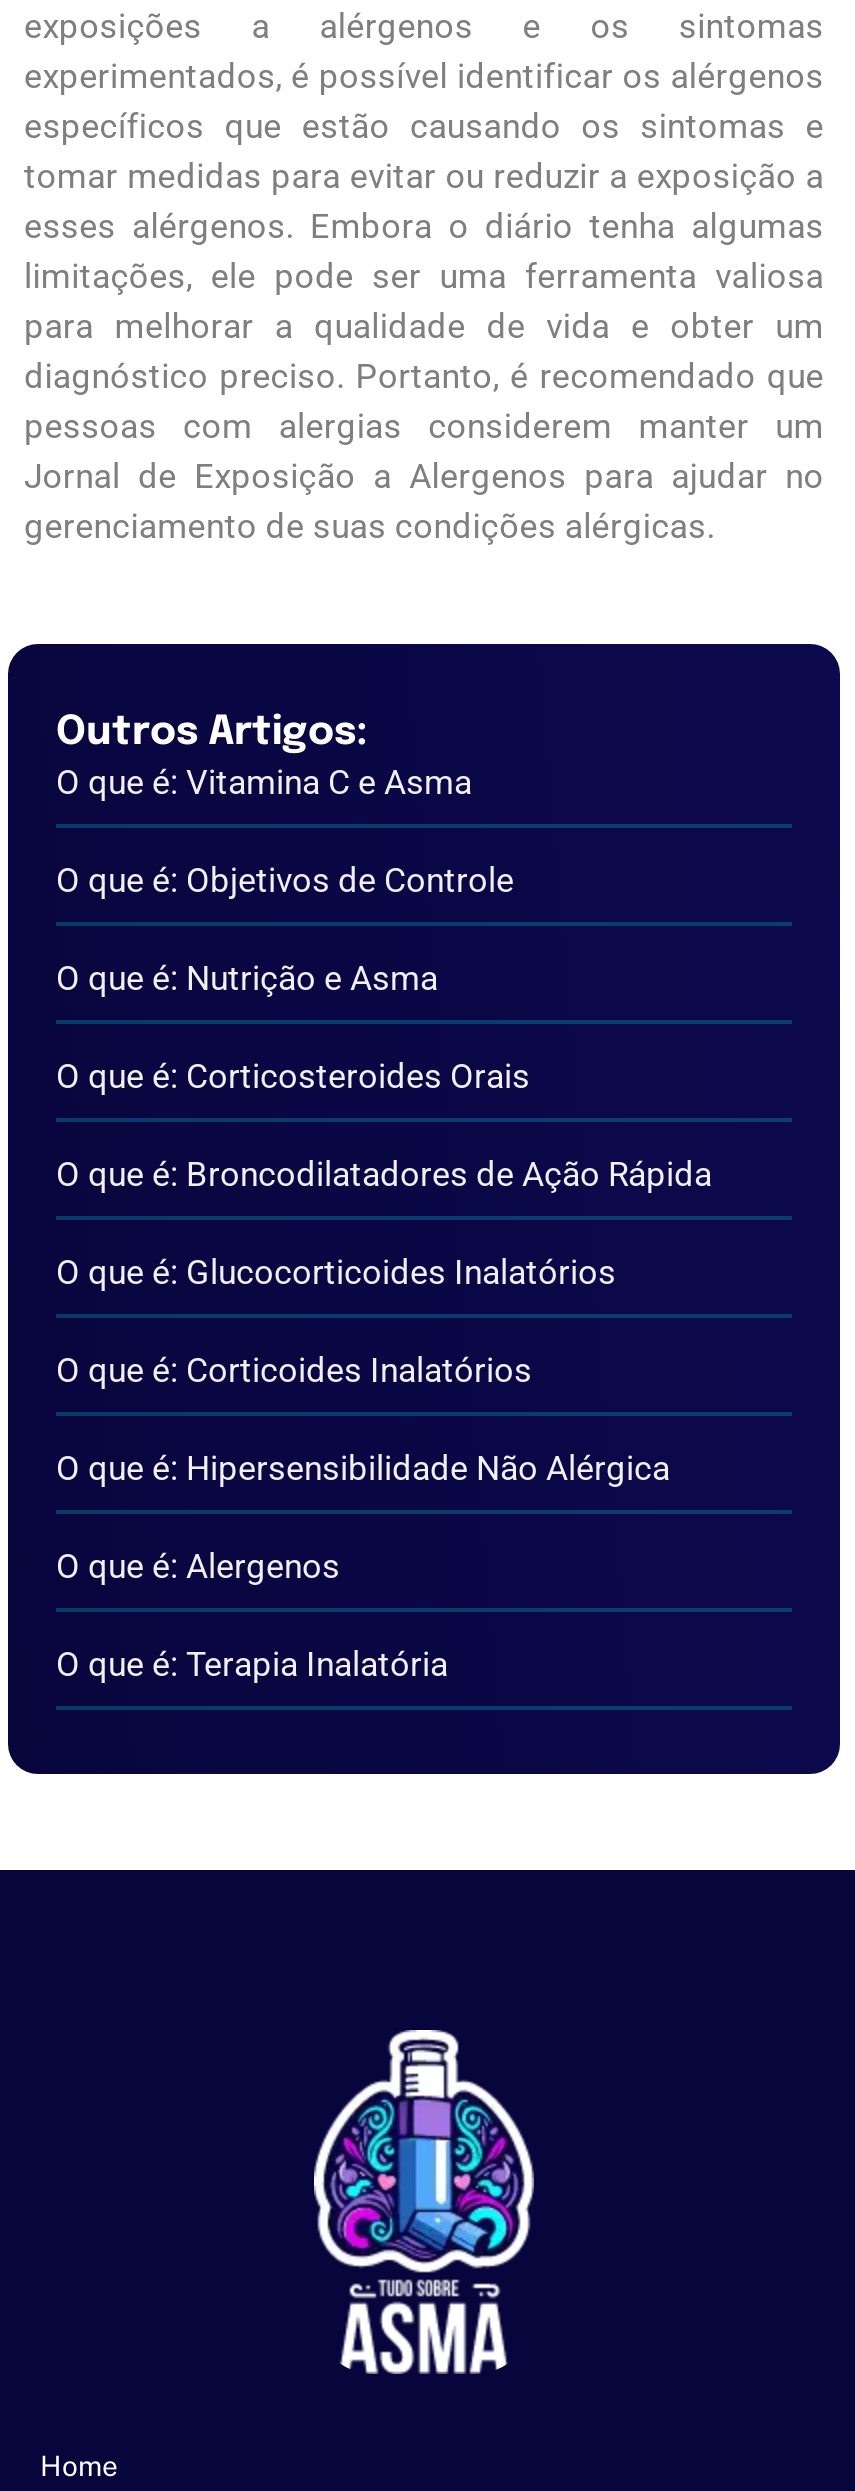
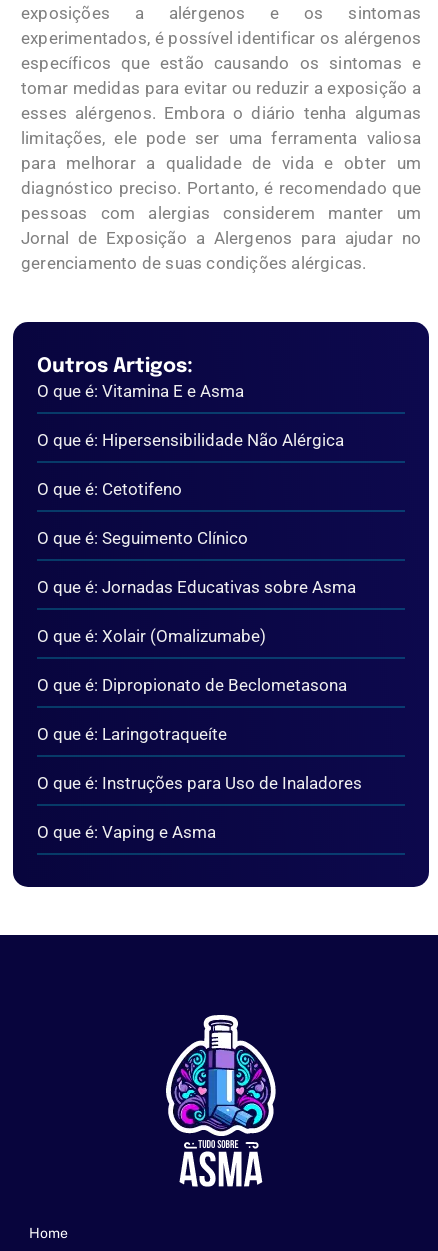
- O que é: Vitamina C e Asma
- O que é: Objetivos de Controle
- O que é: Nutrição e Asma
- O que é: Corticosteroides Orais
- O que é: Broncodilatadores de Ação Rápida
- O que é: Glucocorticoides Inalatórios
- O que é: Corticoides Inalatórios
+ O que é: Vitamina E e Asma

moved up: O que é: Hipersensibilidade Não Alérgica

- O que é: Alergenos
- O que é: Terapia Inalatória
+ O que é: Cetotifeno
+ O que é: Seguimento Clínico
+ O que é: Jornadas Educativas sobre Asma
+ O que é: Xolair (Omalizumabe)
+ O que é: Dipropionato de Beclometasona
+ O que é: Laringotraqueíte
+ O que é: Instruções para Uso de Inaladores
+ O que é: Vaping e Asma
